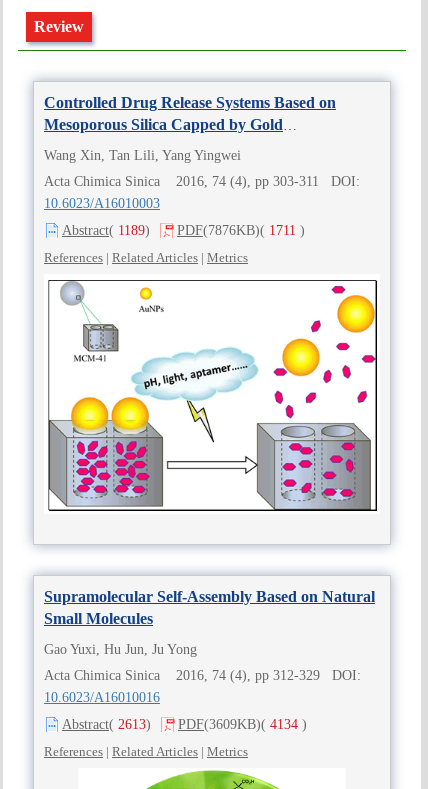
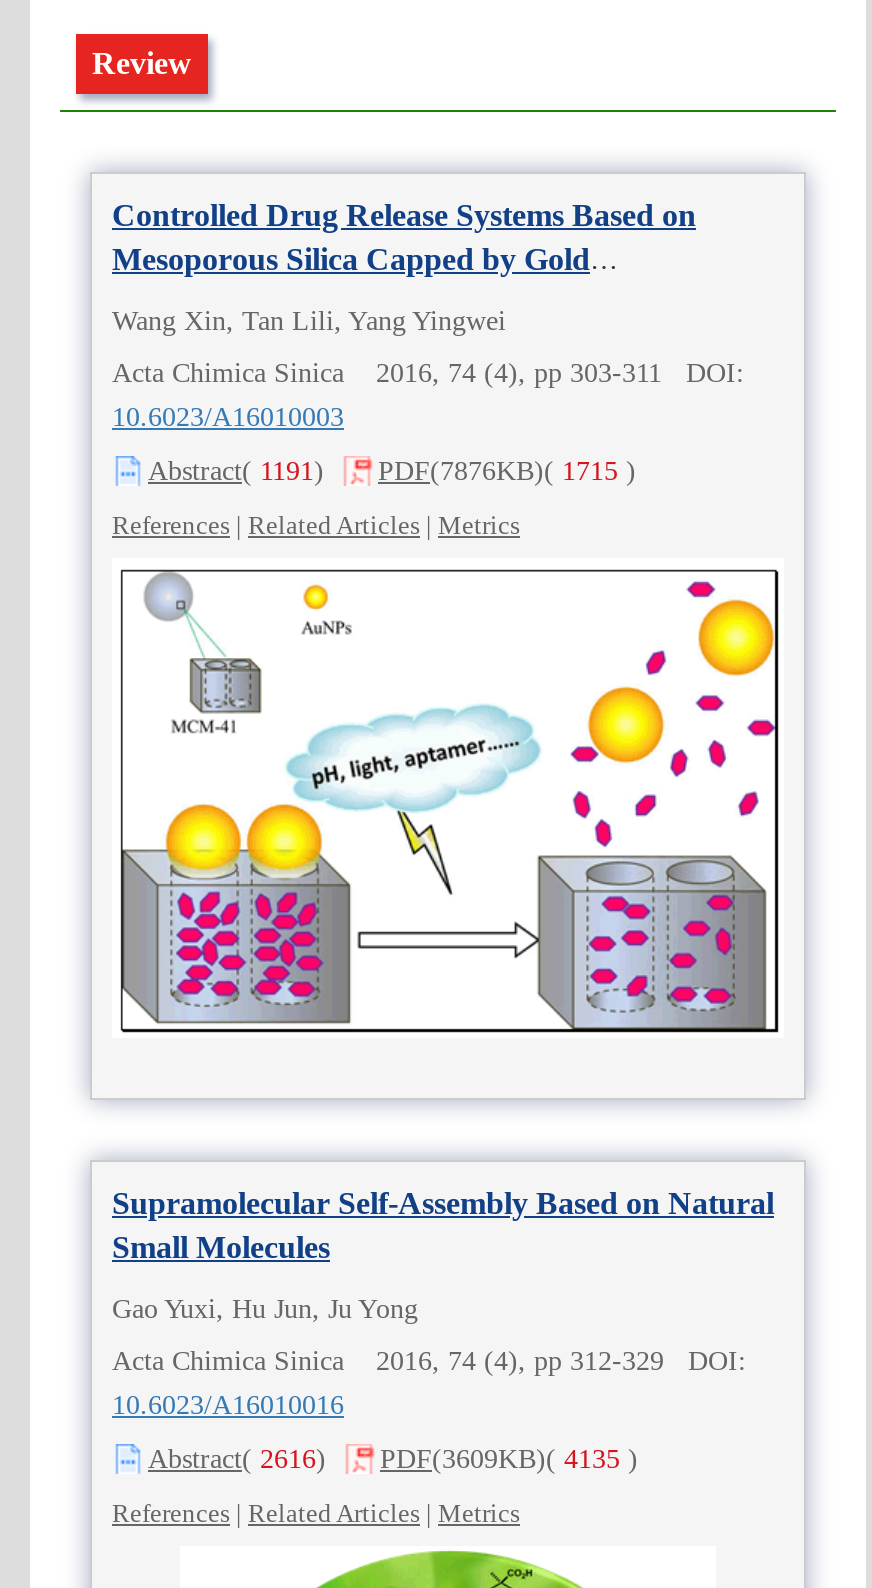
- Abstract(1189)
+ Abstract(1191)

- PDF(7876KB)(1711)
+ PDF(7876KB)(1715)

- Abstract(2613)
+ Abstract(2616)

- PDF(3609KB)(4134)
+ PDF(3609KB)(4135)
